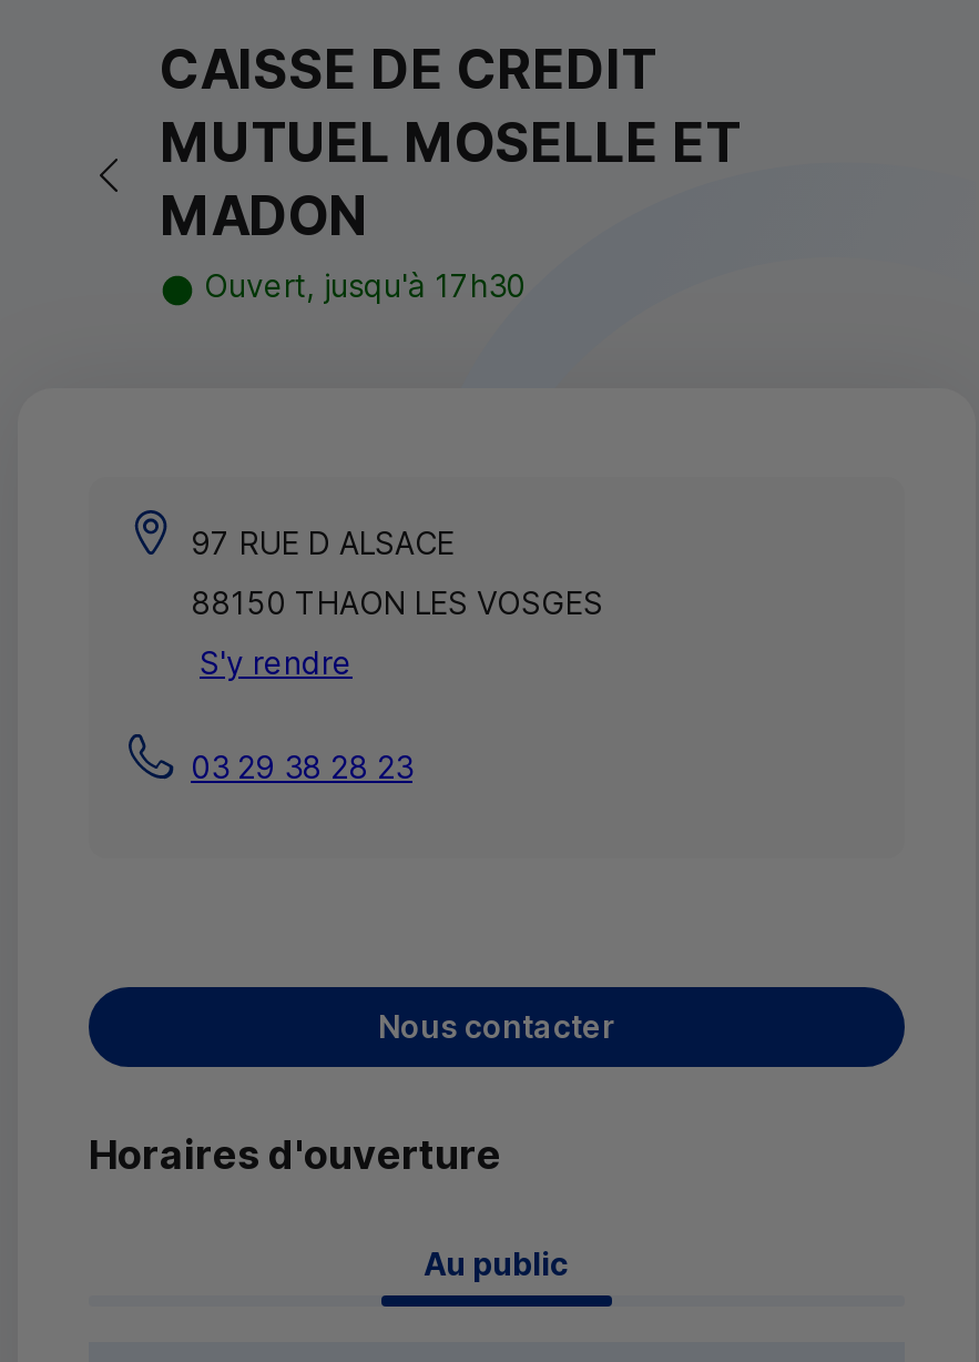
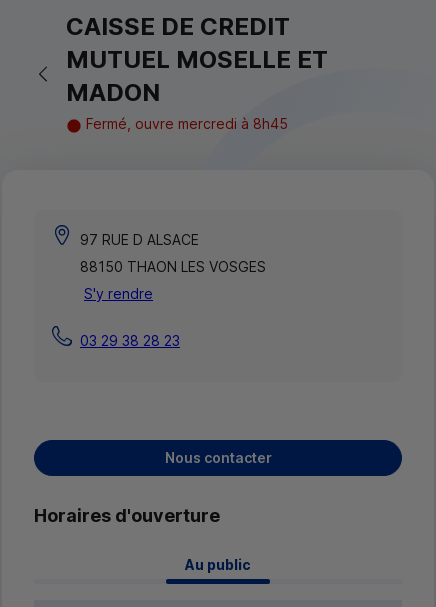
- Ouvert, jusqu'à 17h30
+ Fermé, ouvre mercredi à 8h45
